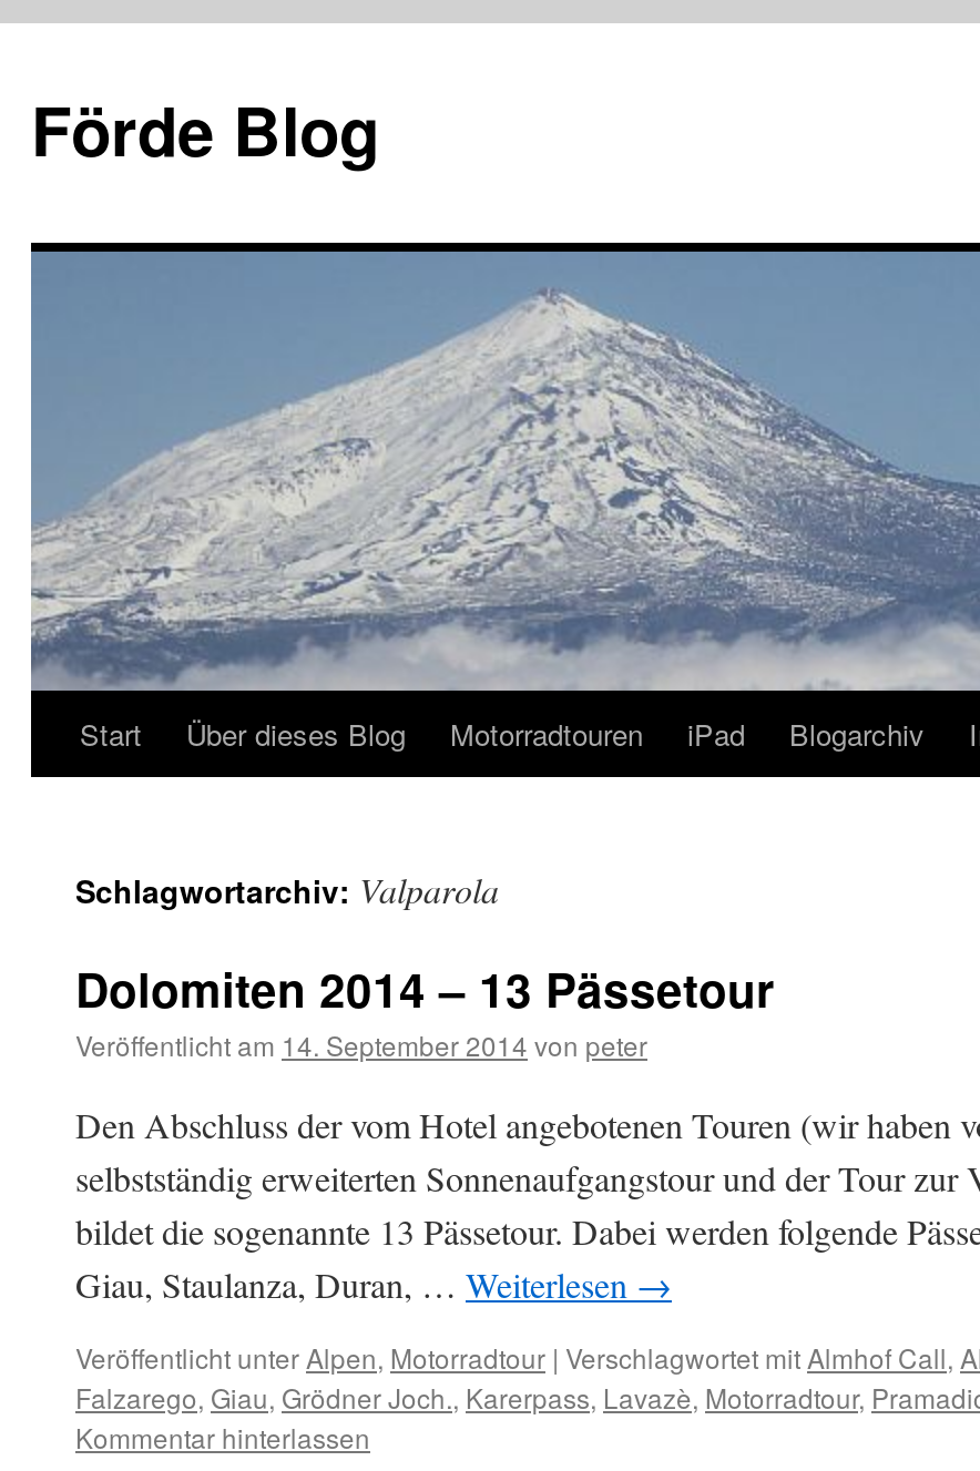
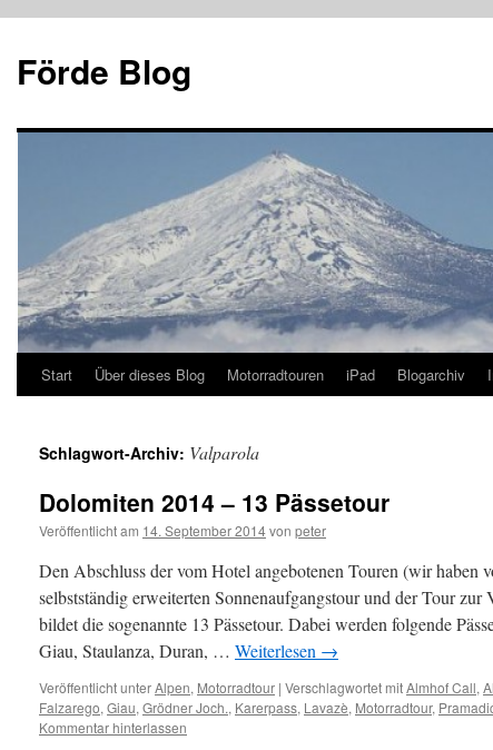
- Schlagwortarchiv: Valparola
+ Schlagwort-Archiv: Valparola
